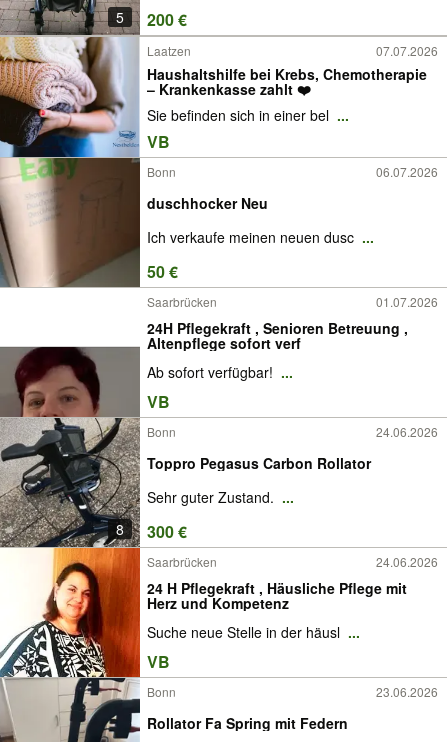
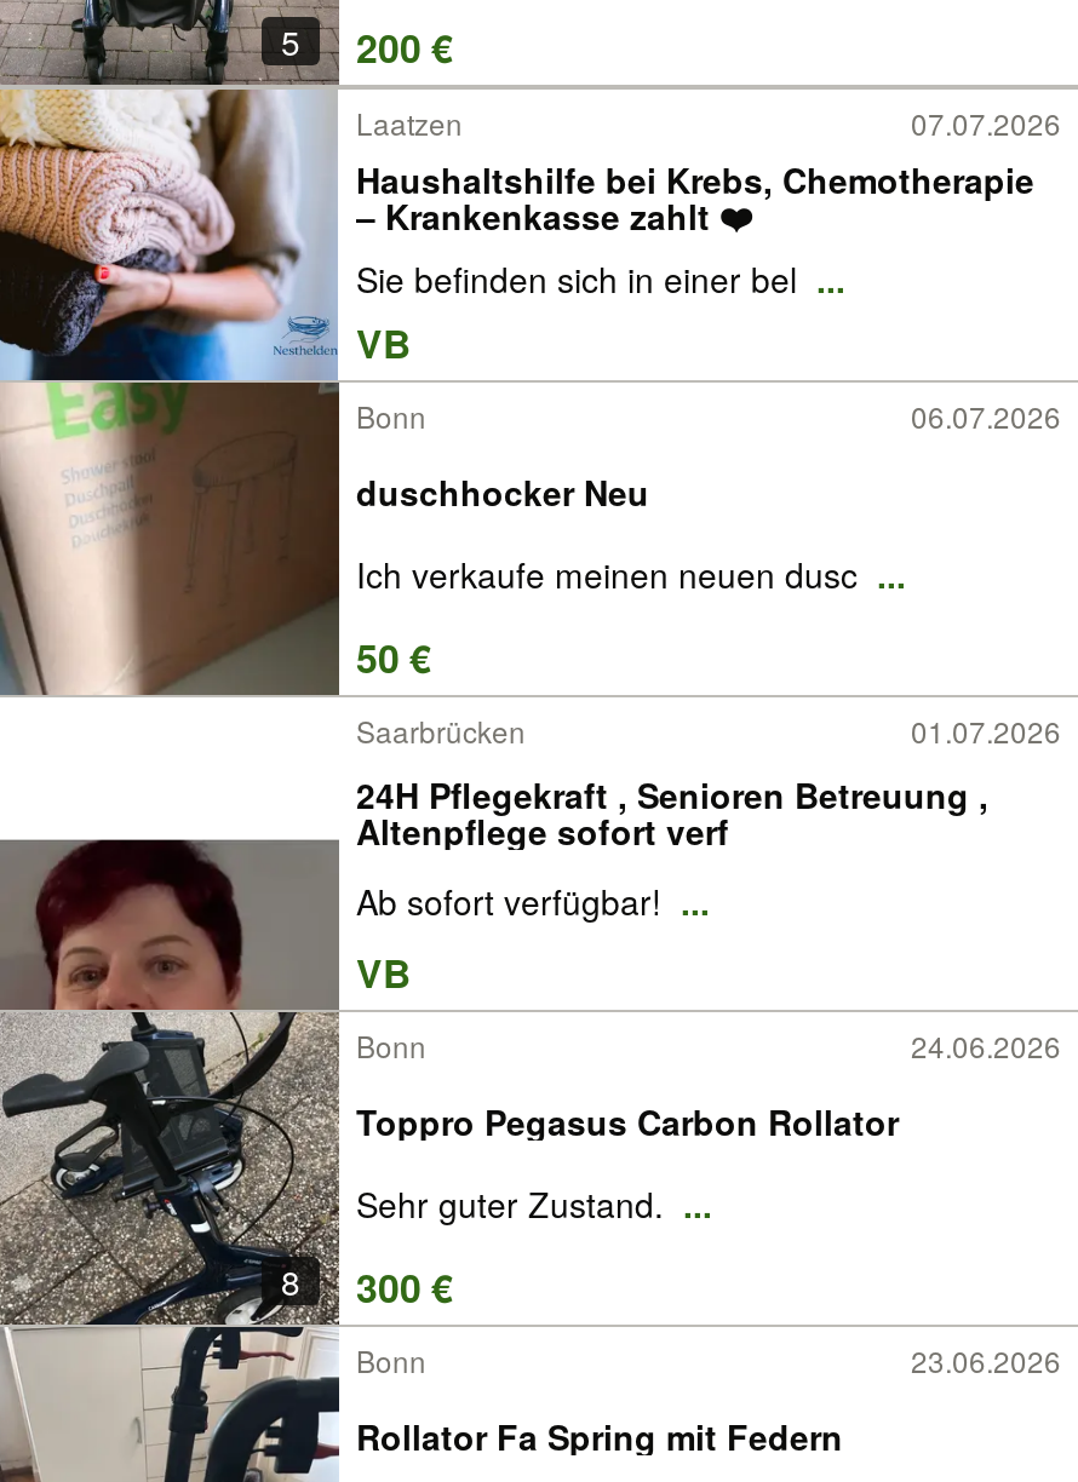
- [image]
- Saarbrücken
- 24.06.2026
- 24 H Pflegekraft , Häusliche Pflege mit
- Herz und Kompetenz
- Suche neue Stelle in der häusl ...
- VB
